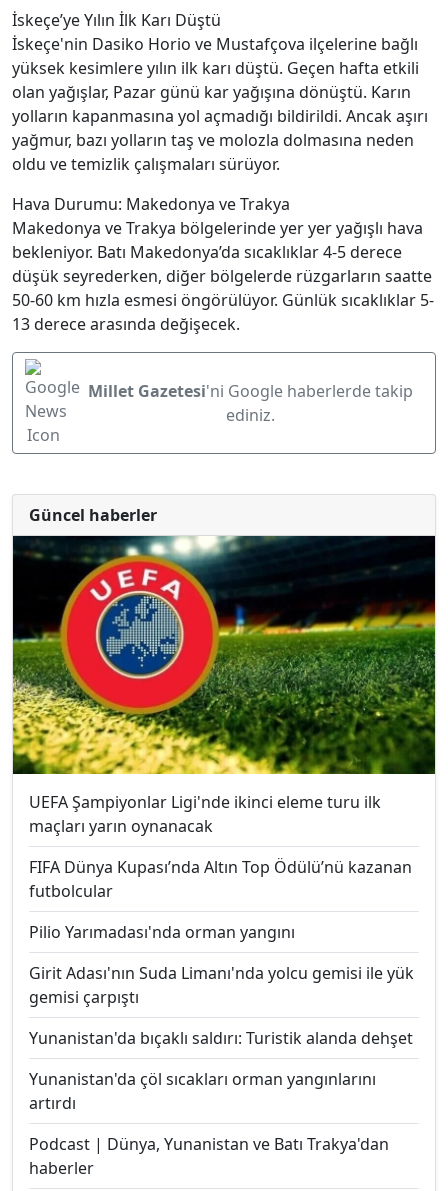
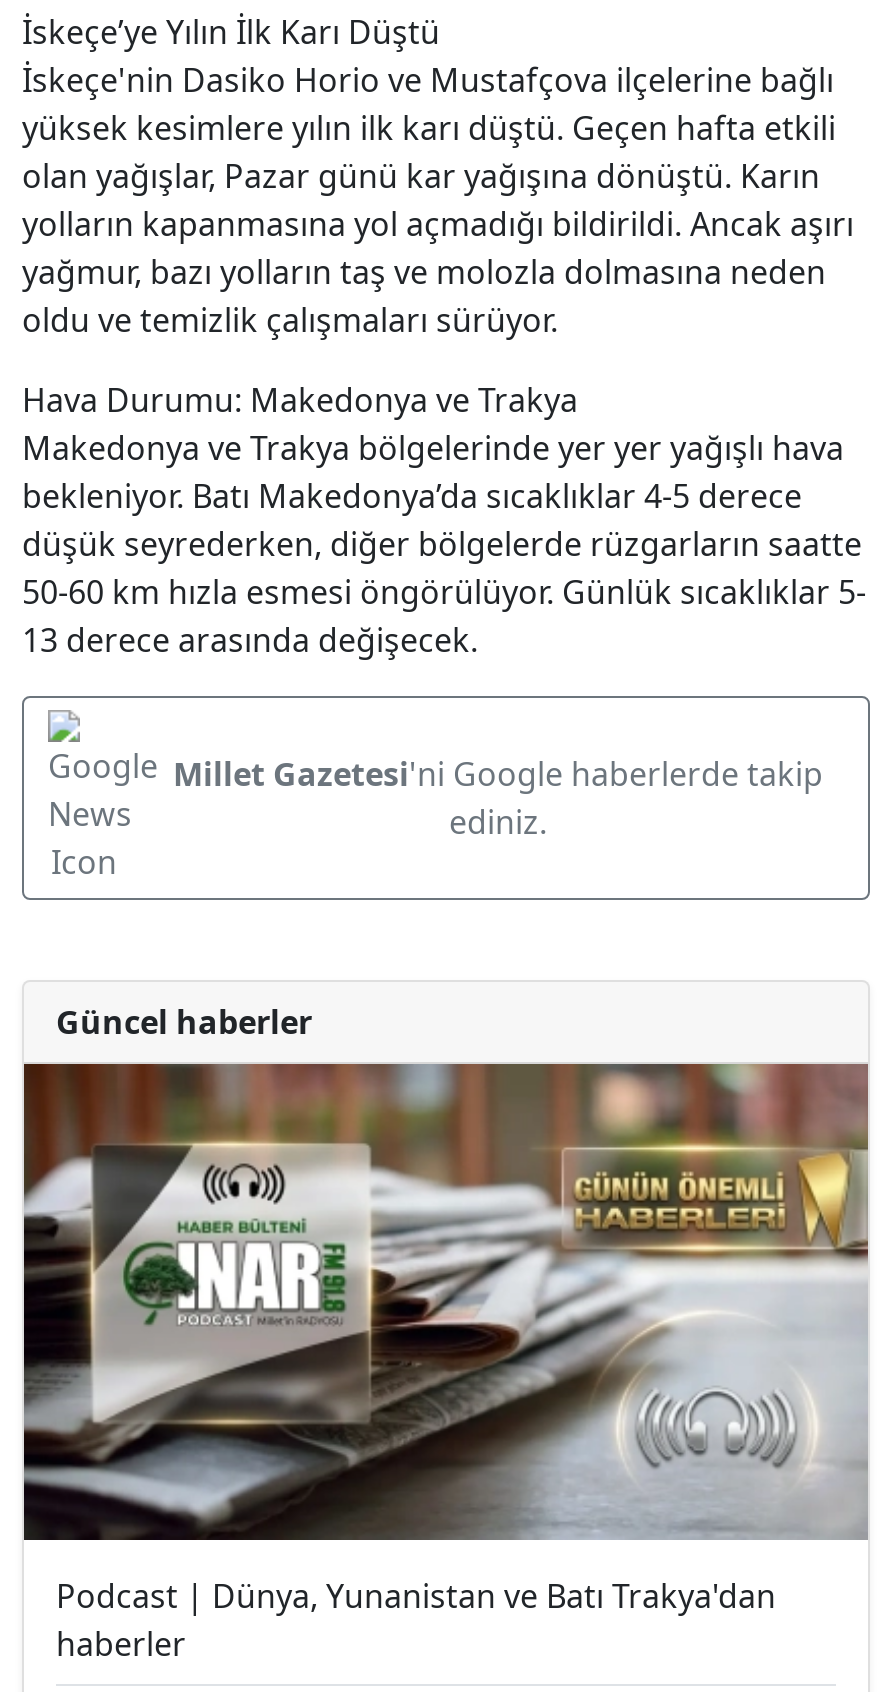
- [image]
+ [image]

- UEFA Şampiyonlar Ligi'nde ikinci eleme turu ilk
- maçları yarın oynanacak
- FIFA Dünya Kupası’nda Altın Top Ödülü’nü kazanan
- futbolcular
- Pilio Yarımadası'nda orman yangını
- Girit Adası'nın Suda Limanı'nda yolcu gemisi ile yük
- gemisi çarpıştı
- Yunanistan'da bıçaklı saldırı: Turistik alanda dehşet
- Yunanistan'da çöl sıcakları orman yangınlarını
- artırdı
